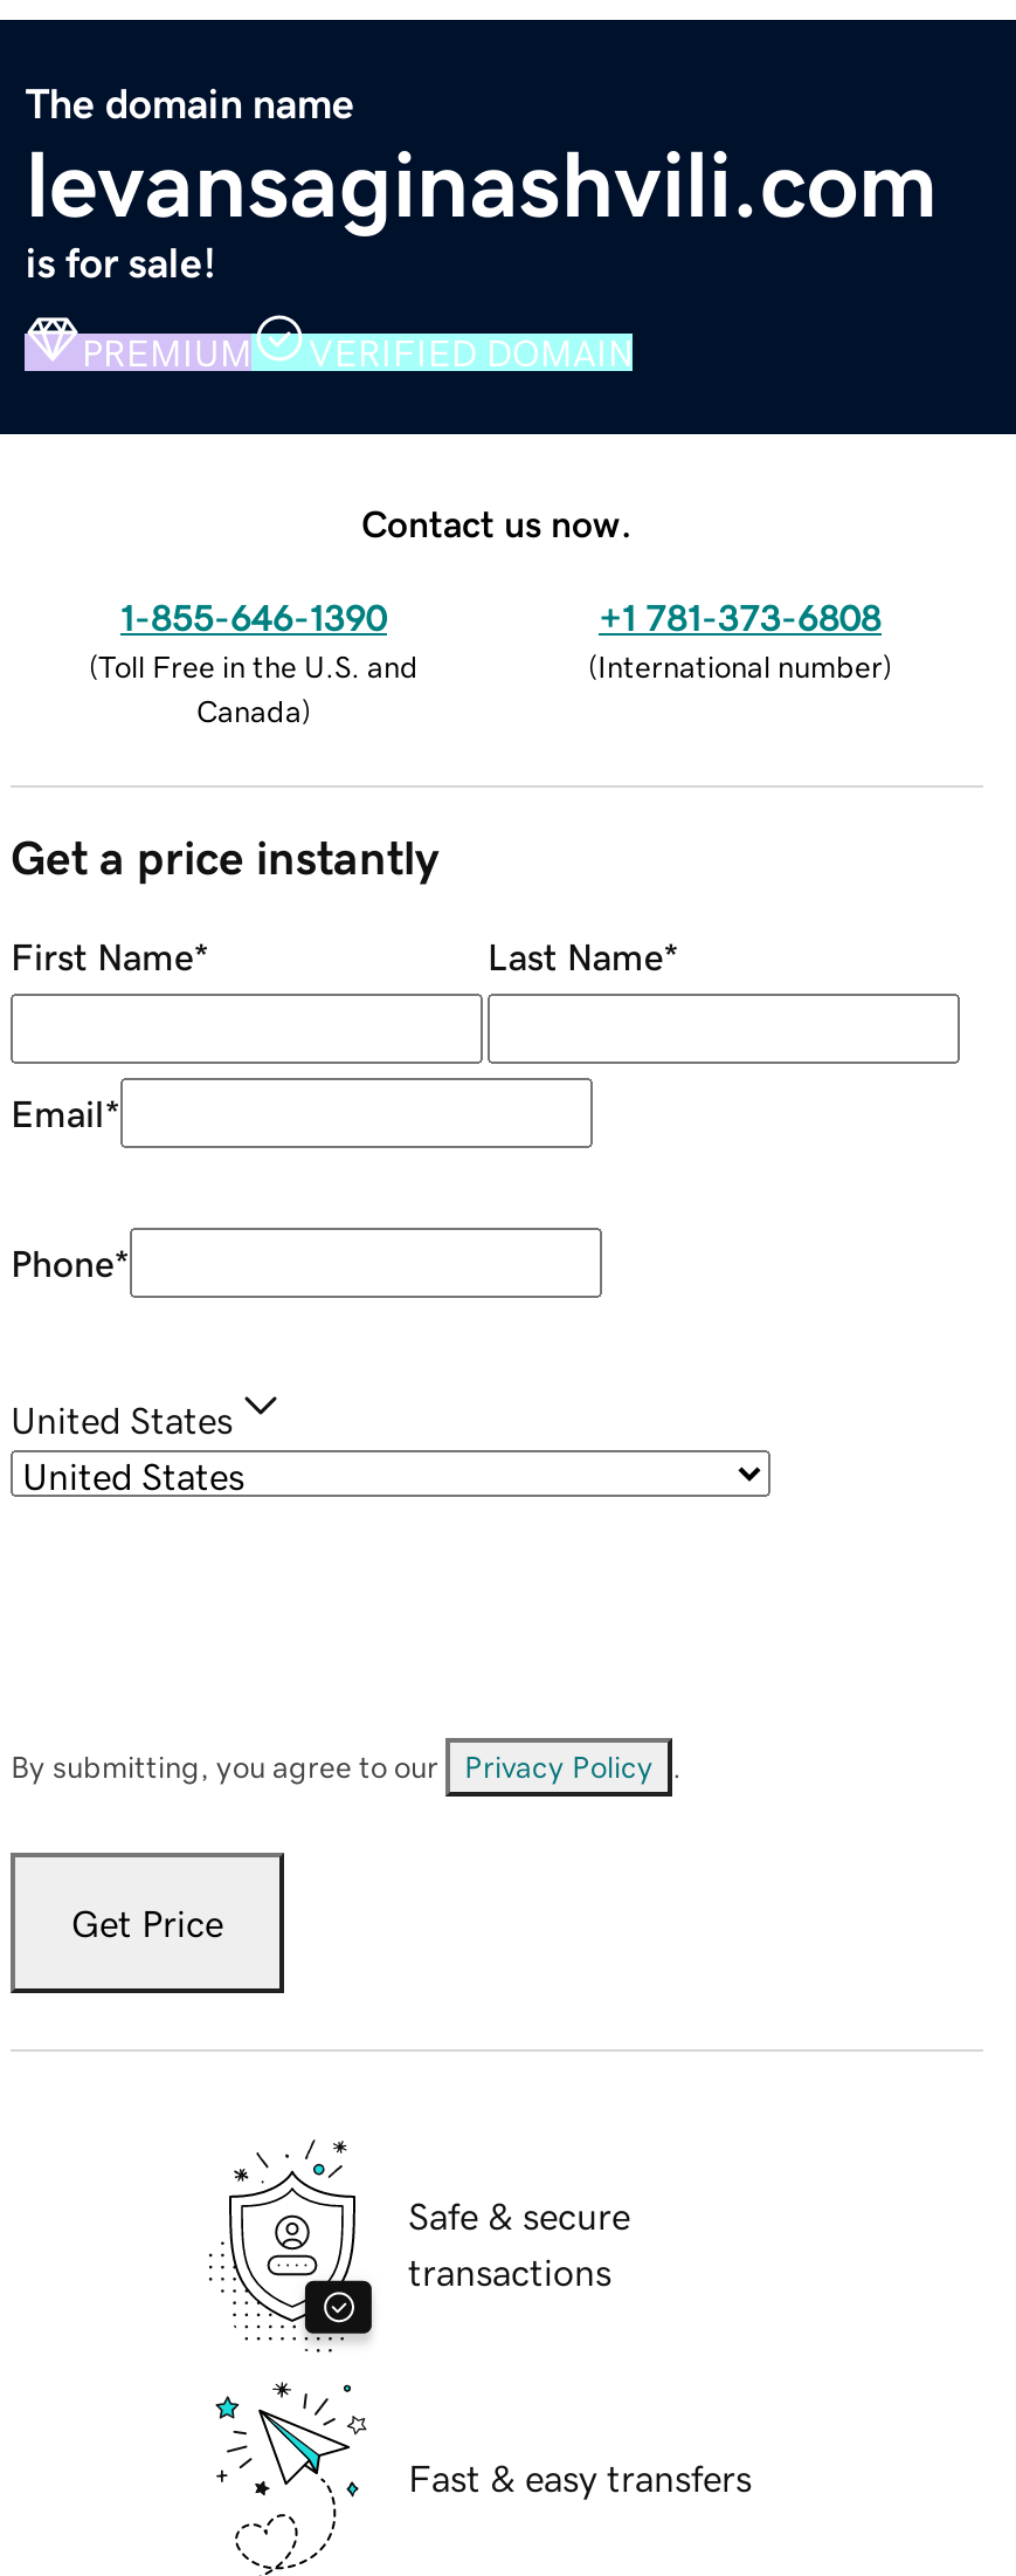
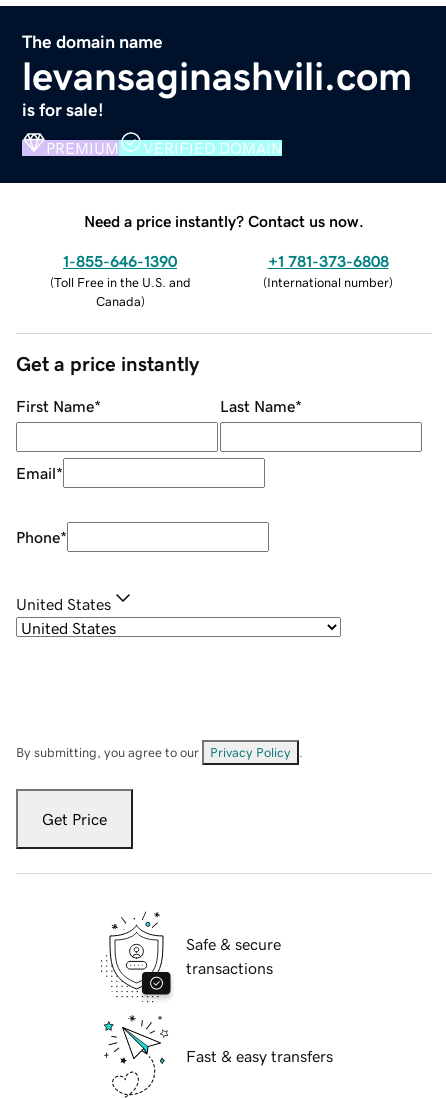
- Contact us now.
+ Need a price instantly? Contact us now.
